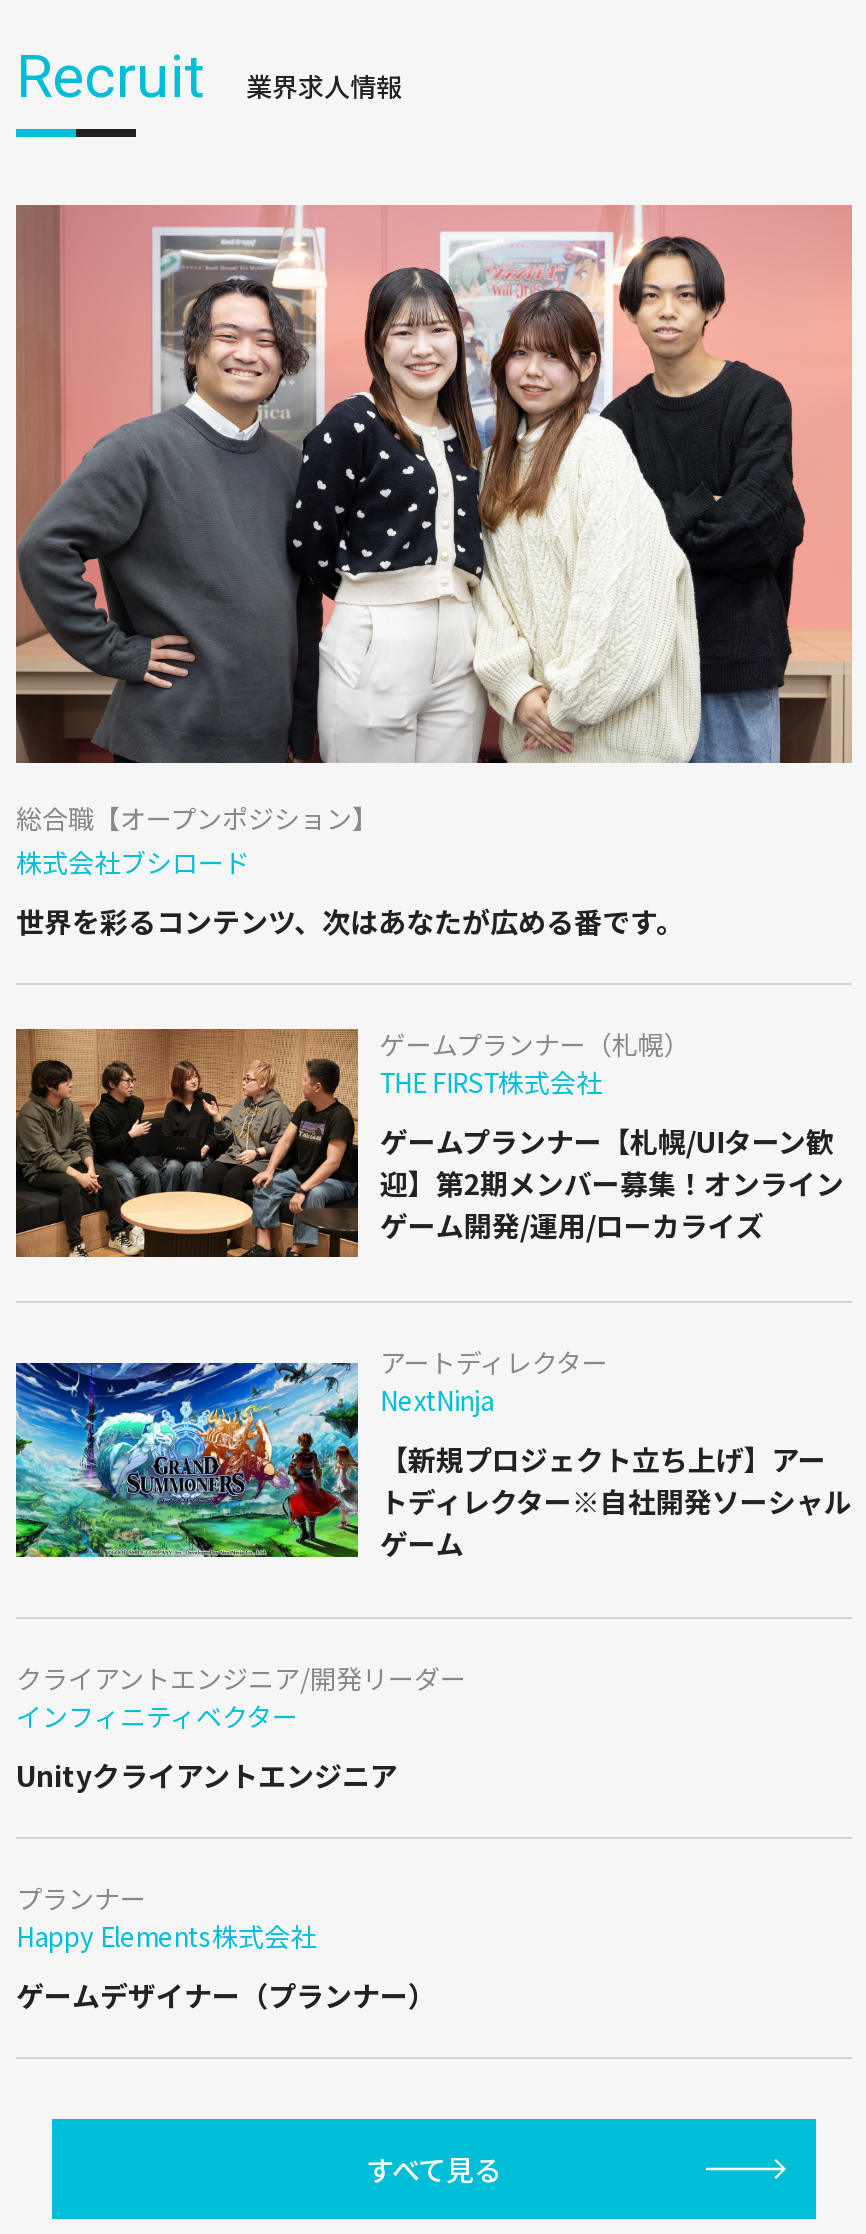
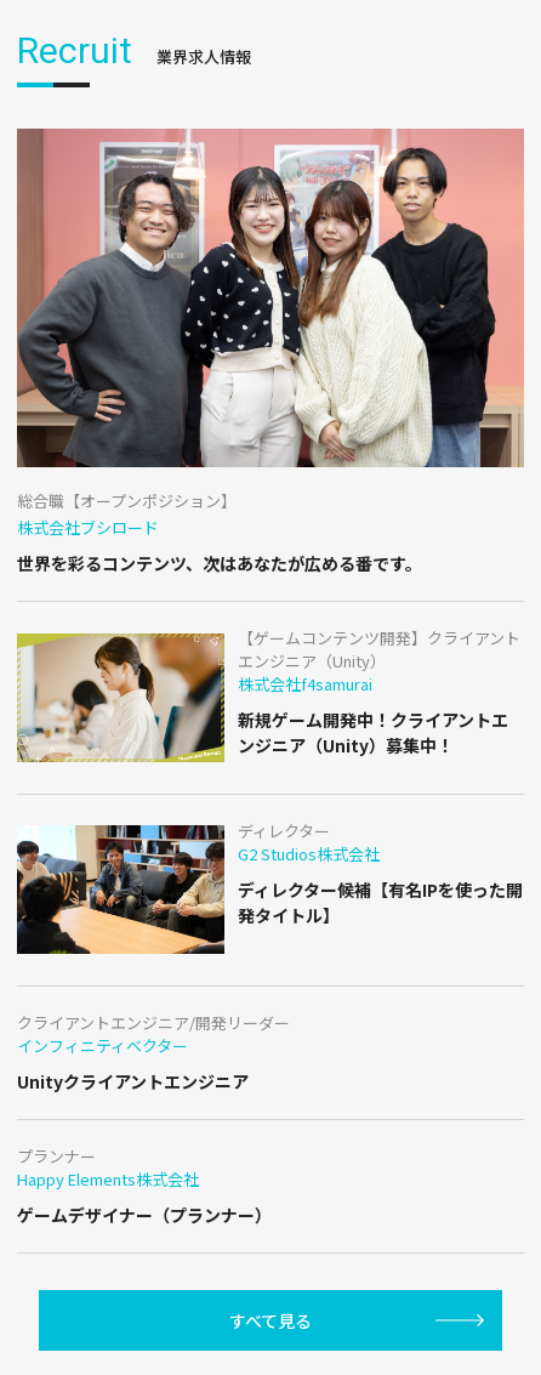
- [image]
- ゲームプランナー（札幌）
- THE FIRST株式会社
+ [image]
+ 【ゲームコンテンツ開発】クライアント
+ エンジニア（Unity）
+ 株式会社f4samurai

- ゲームプランナー【札幌/UIターン歓
- 迎】第2期メンバー募集！オンライン
- ゲーム開発/運用/ローカライズ
+ 新規ゲーム開発中！クライアントエ
+ ンジニア（Unity）募集中！

- [image]
- アートディレクター
- NextNinja
+ [image]
+ ディレクター
+ G2 Studios株式会社

- 【新規プロジェクト立ち上げ】アー
- トディレクター※自社開発ソーシャル
- ゲーム
+ ディレクター候補【有名IPを使った開
+ 発タイトル】
